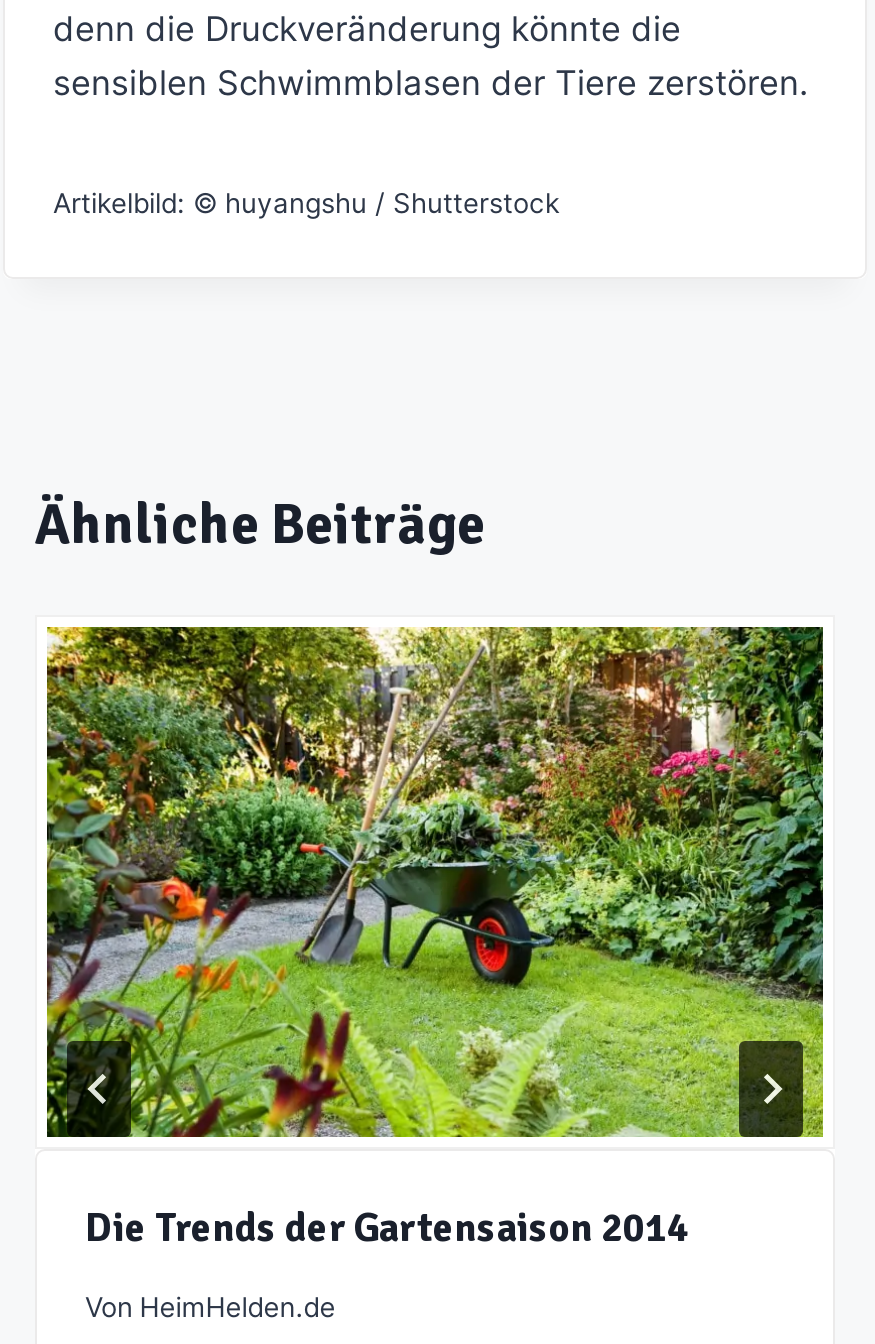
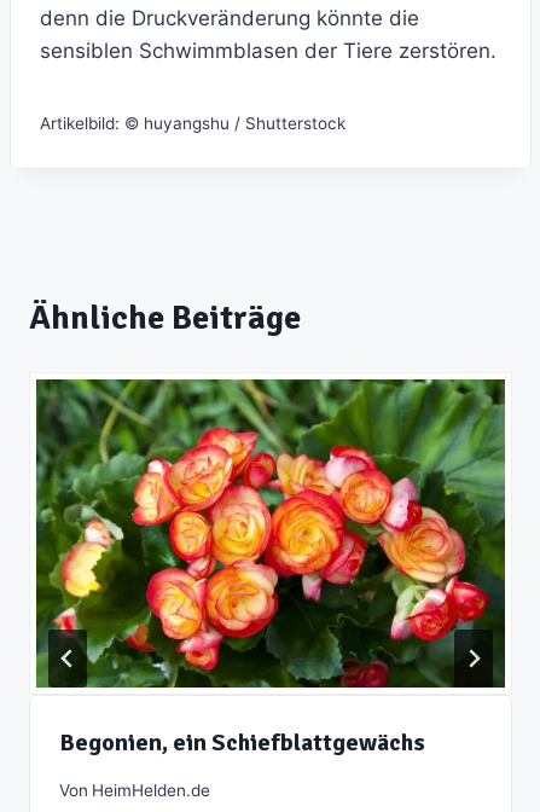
- [image]
- Die Trends der Gartensaison 2014
+ [image]
+ Begonien, ein Schiefblattgewächs
